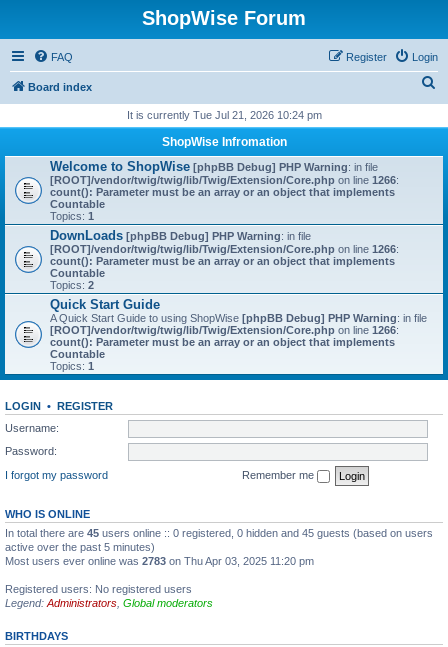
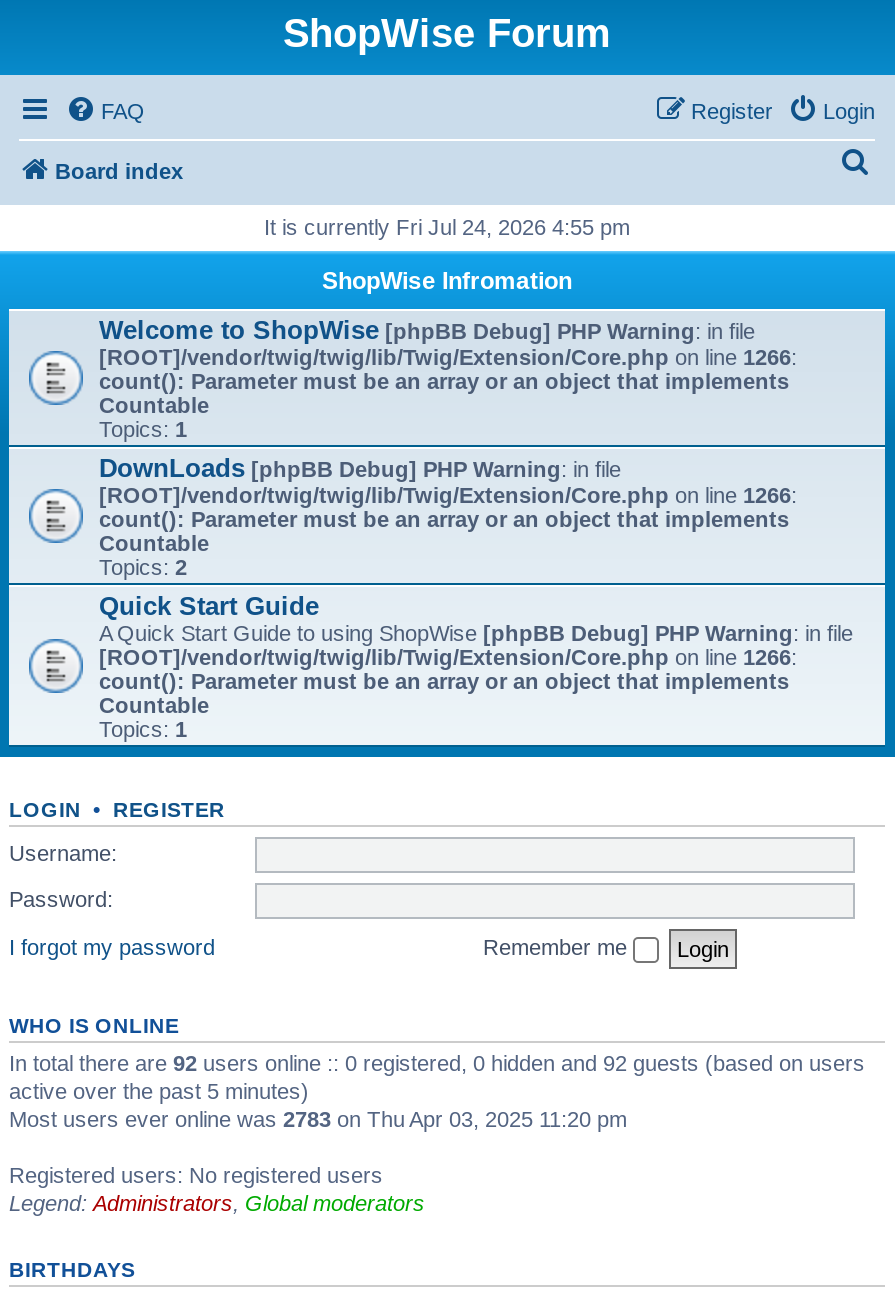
- It is currently Tue Jul 21, 2026 10:24 pm
+ It is currently Fri Jul 24, 2026 4:55 pm

- In total there are 45 users online :: 0 registered, 0 hidden and 45 guests (based on users
+ In total there are 92 users online :: 0 registered, 0 hidden and 92 guests (based on users
